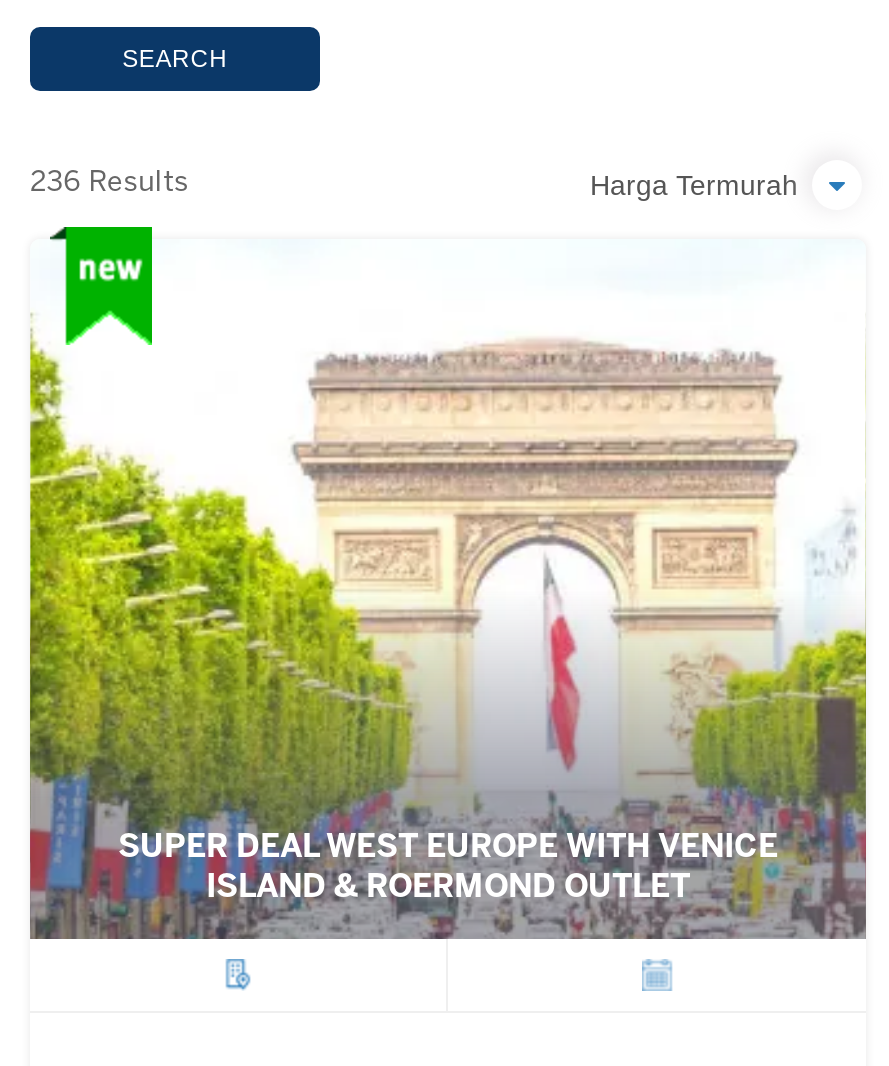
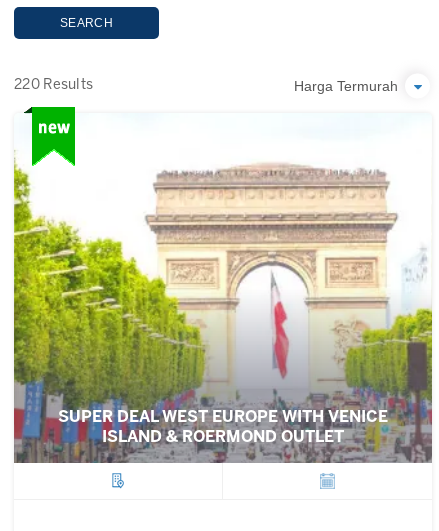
- 236 Results
+ 220 Results
